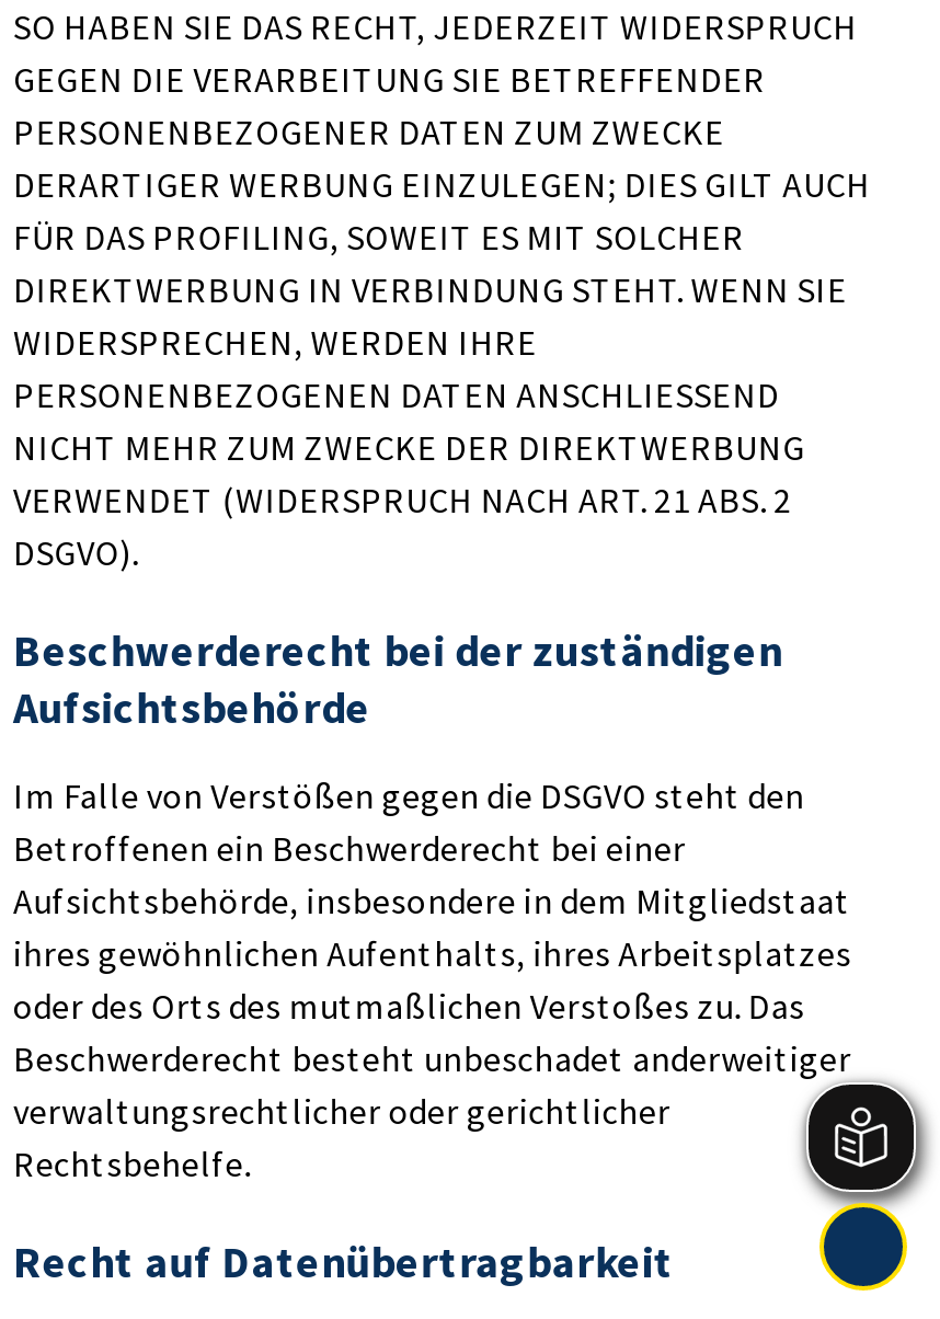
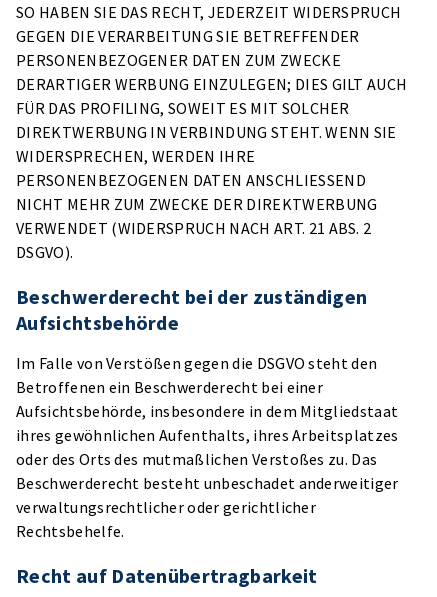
- [image]
